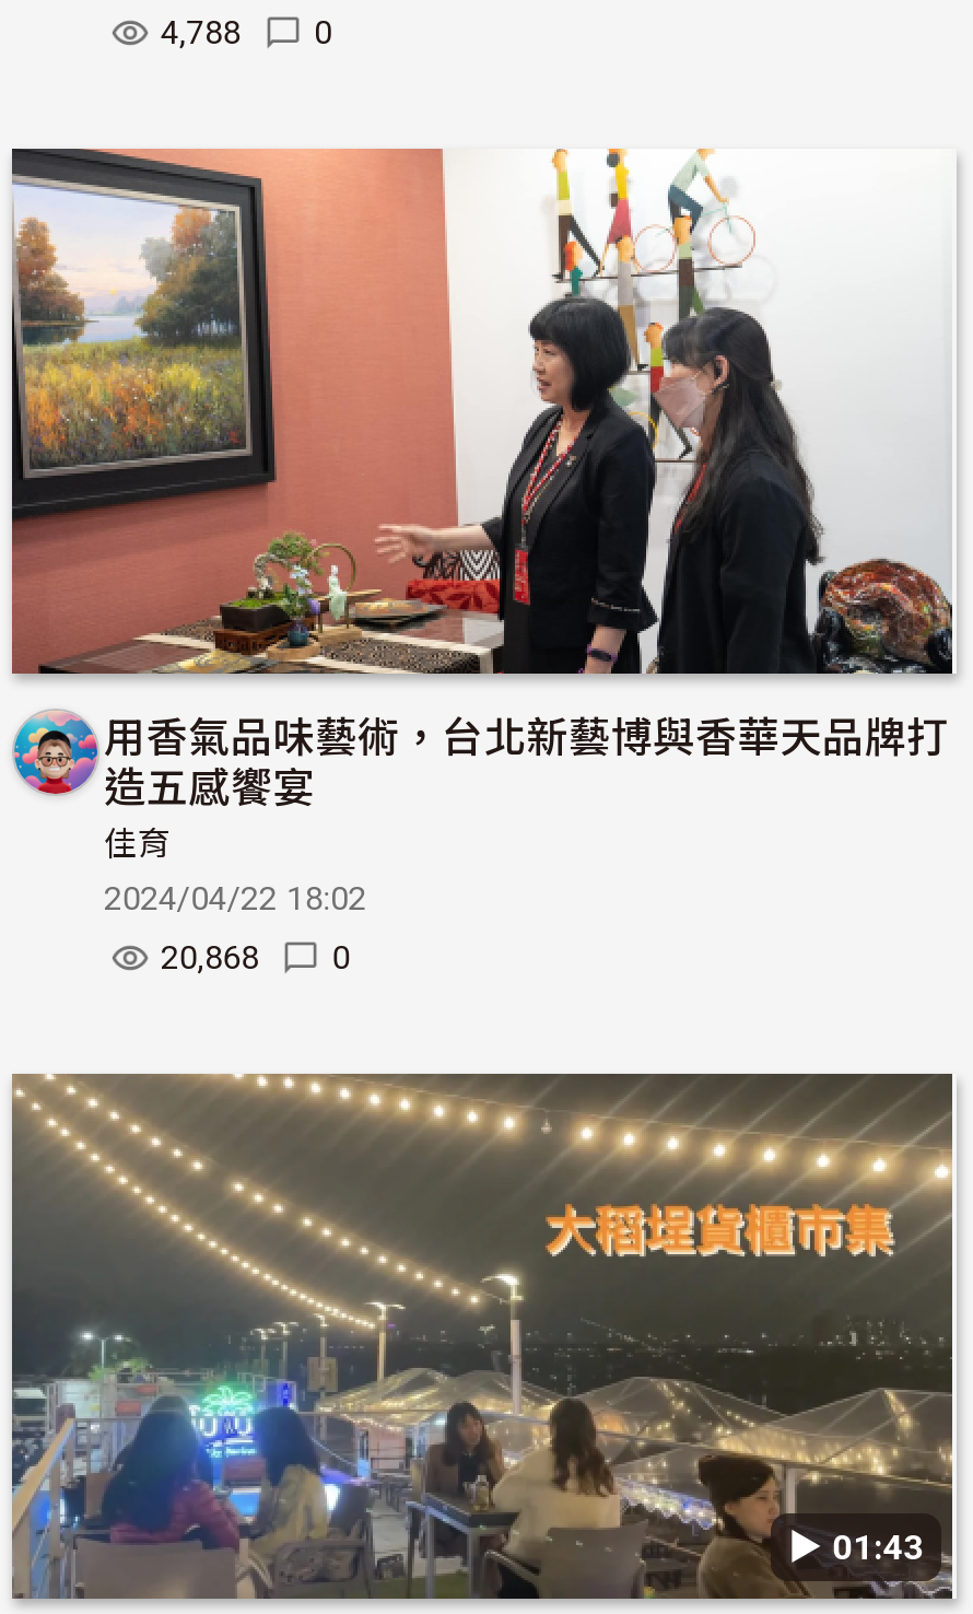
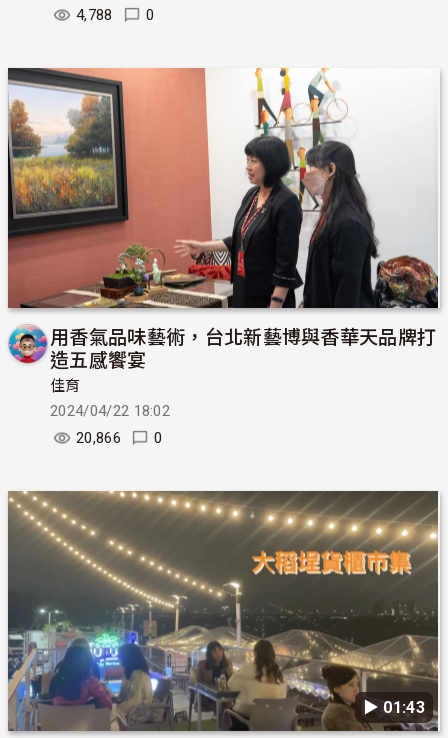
- 20,868 0
+ 20,866 0
